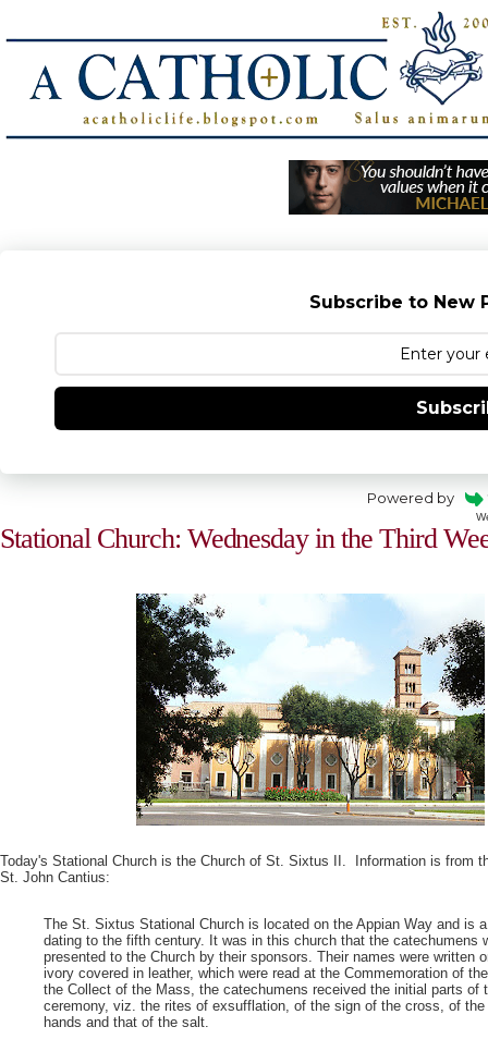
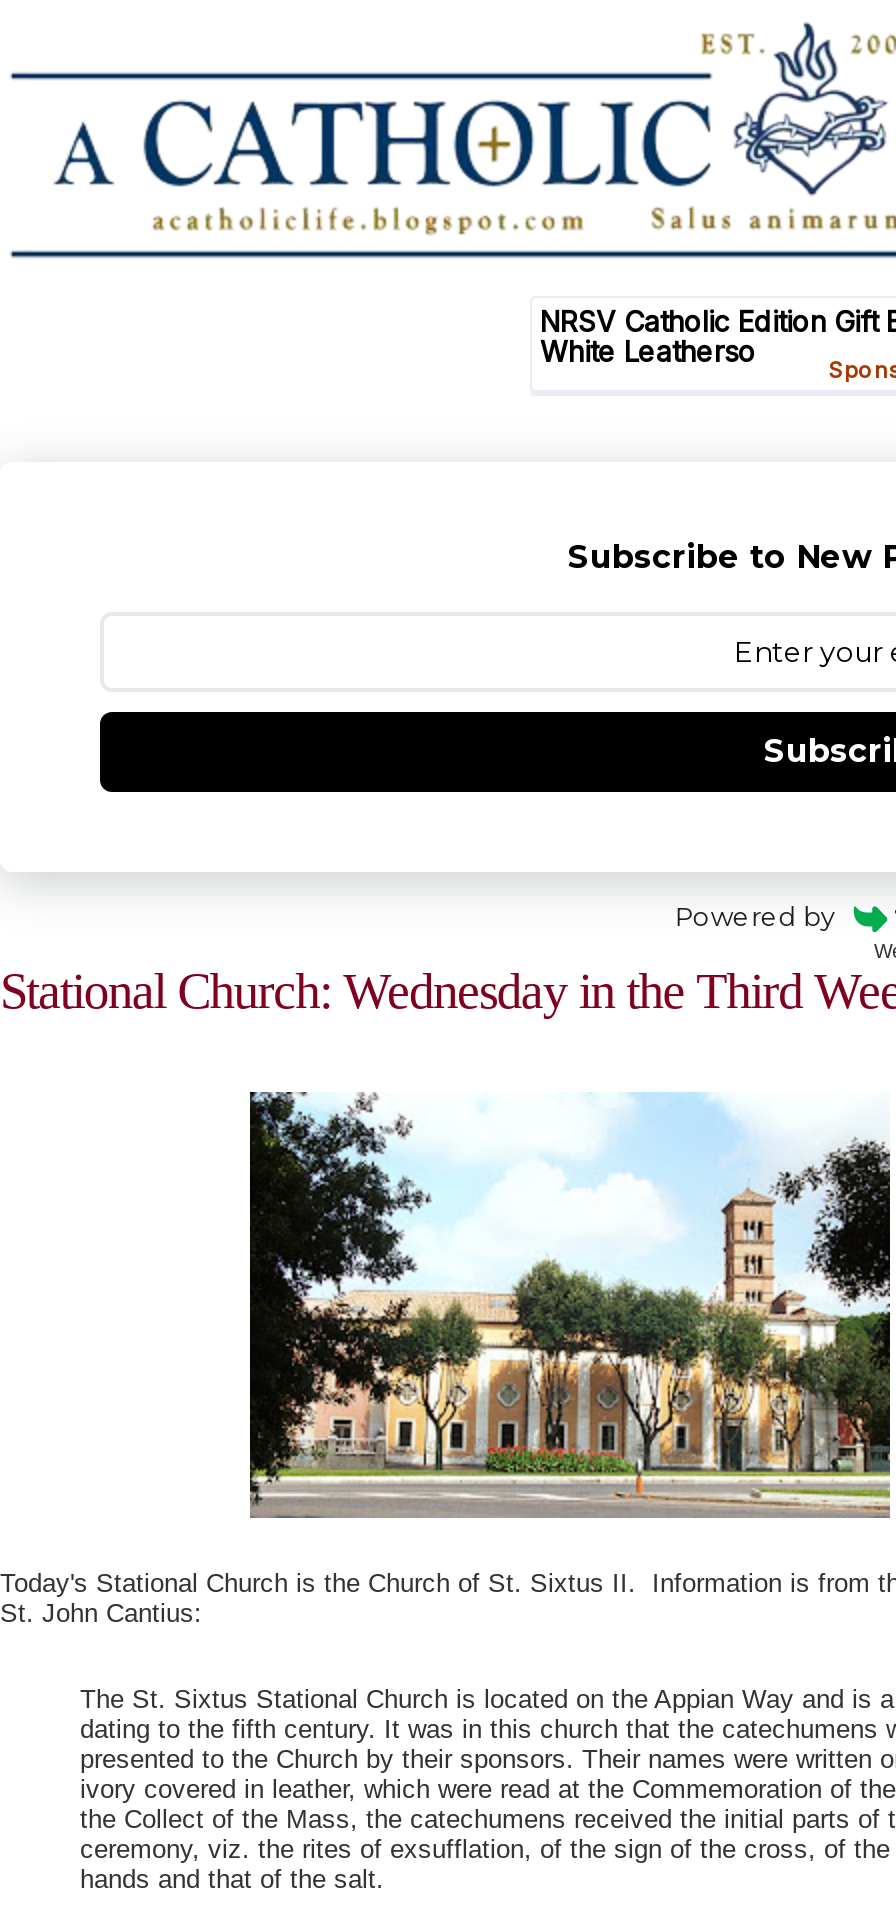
- [image]
+ [image]
